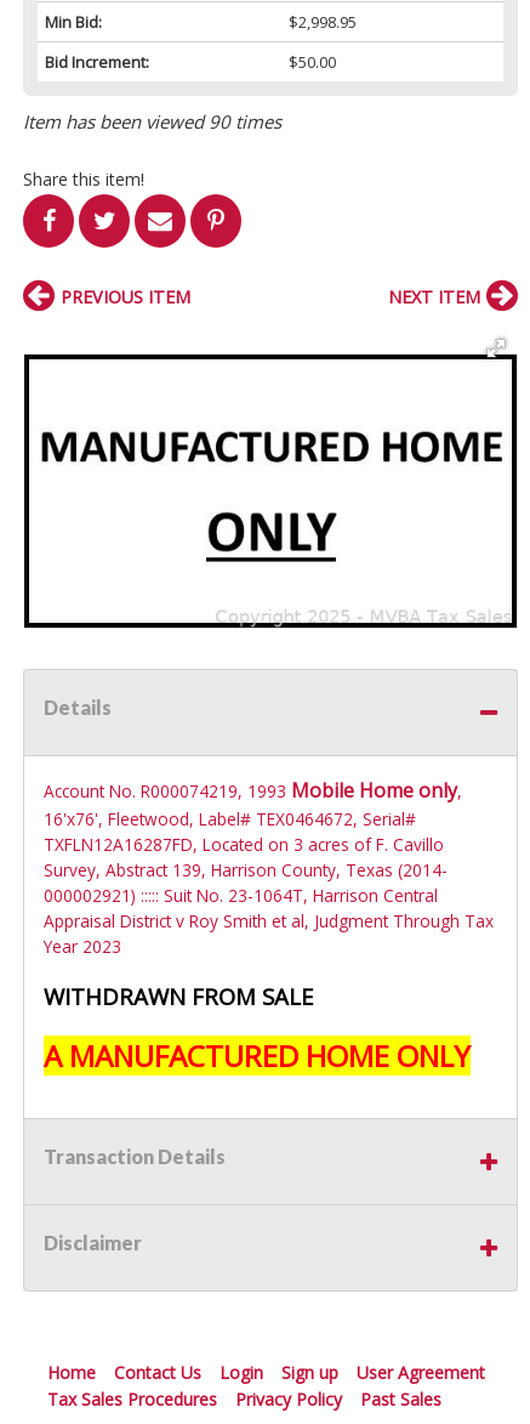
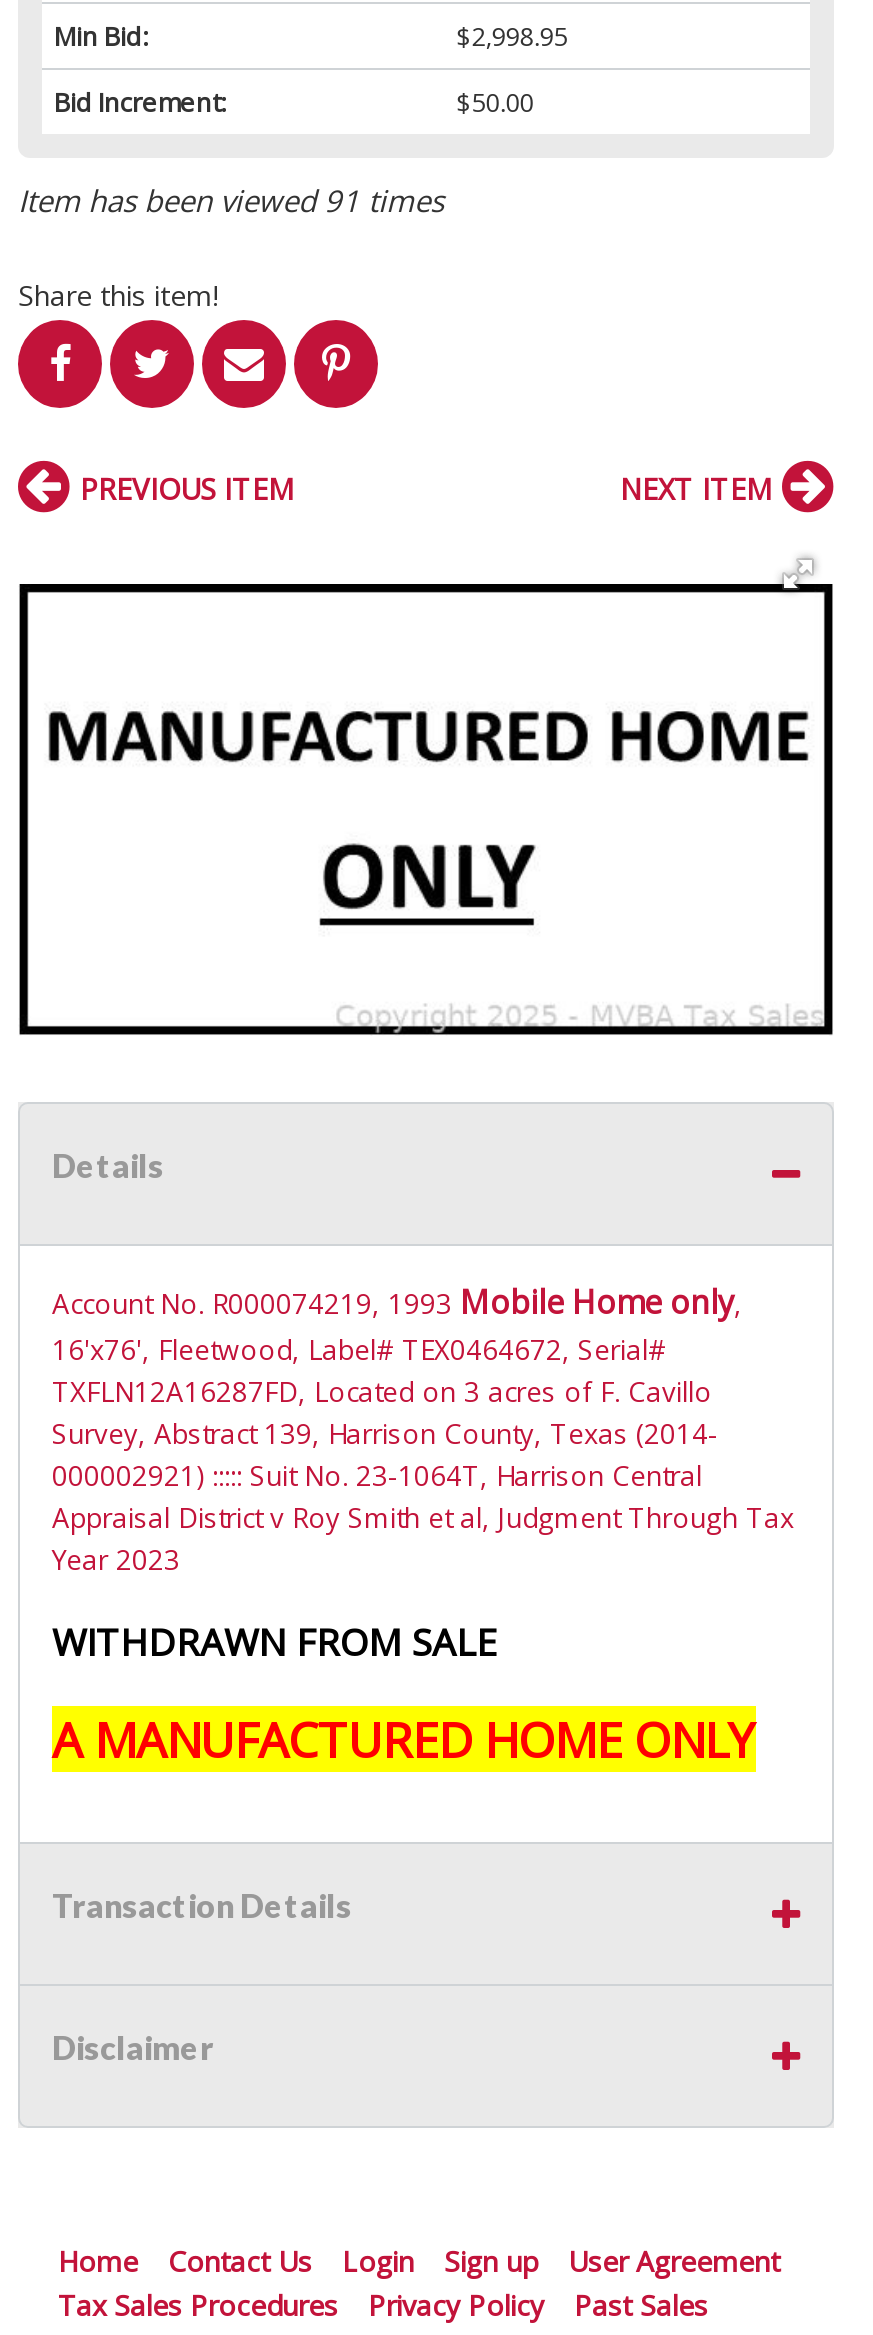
- Item has been viewed 90 times
+ Item has been viewed 91 times
